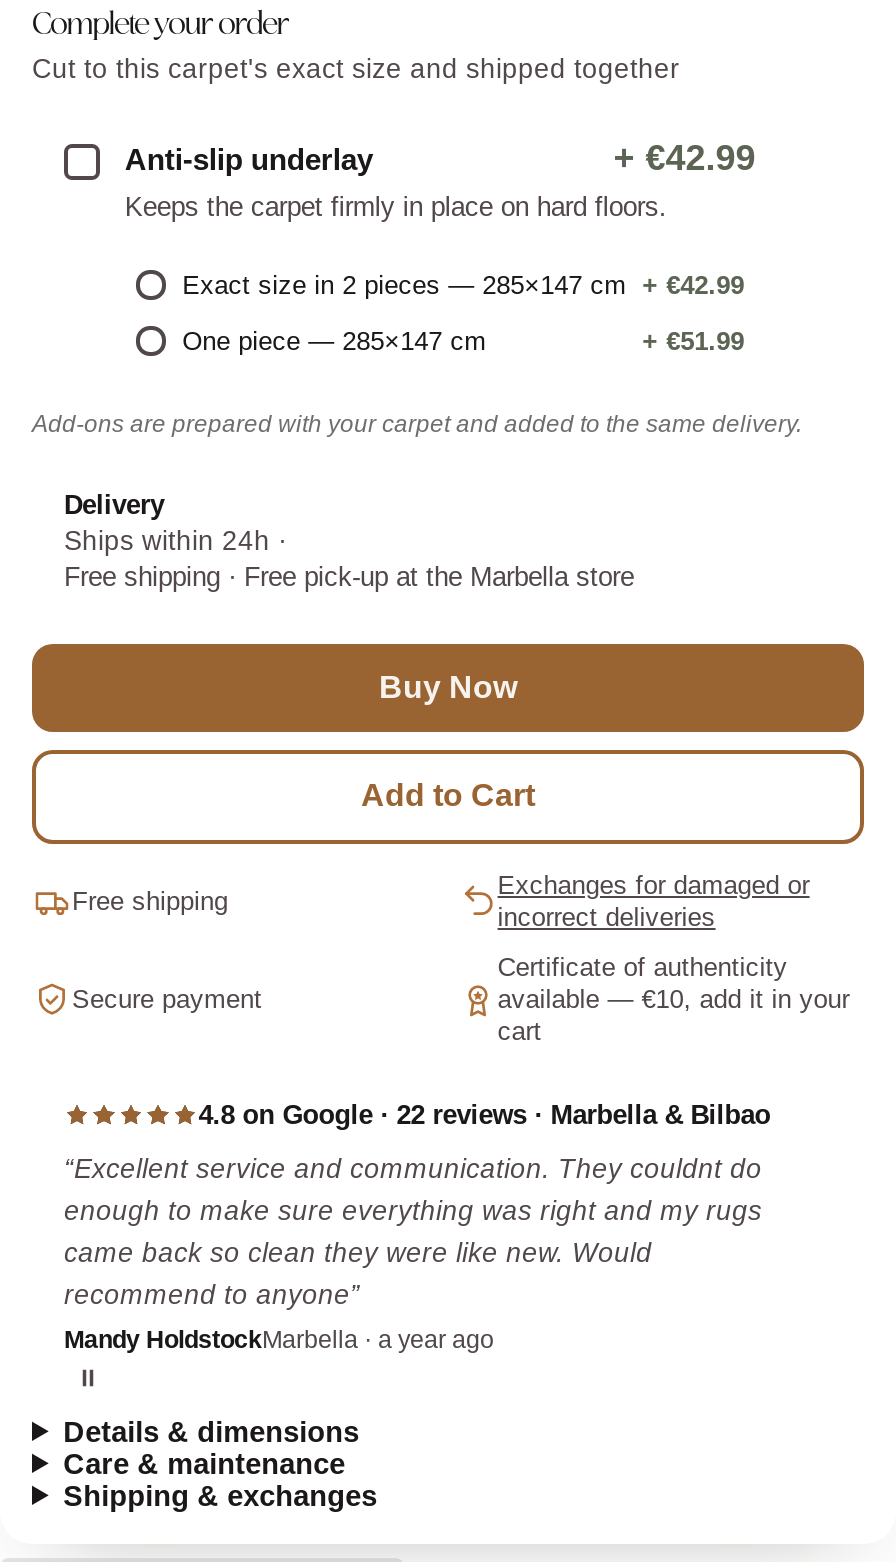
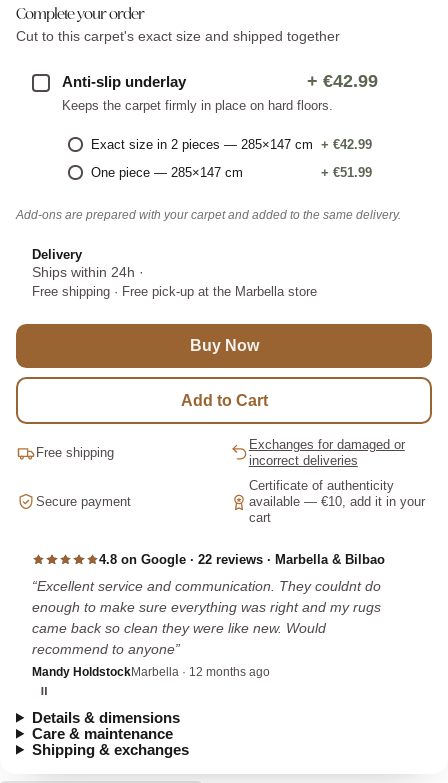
- Mandy HoldstockMarbella · a year ago
+ Mandy HoldstockMarbella · 12 months ago
